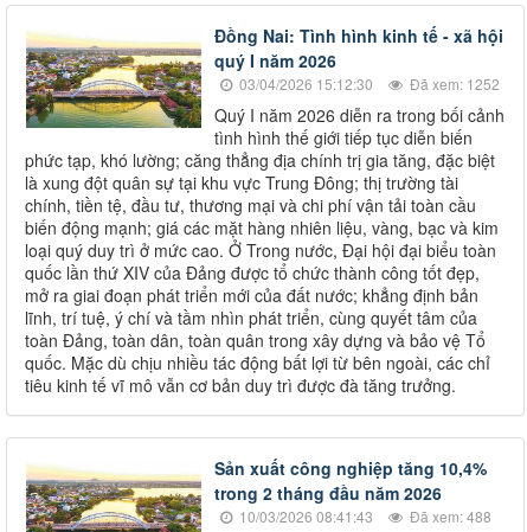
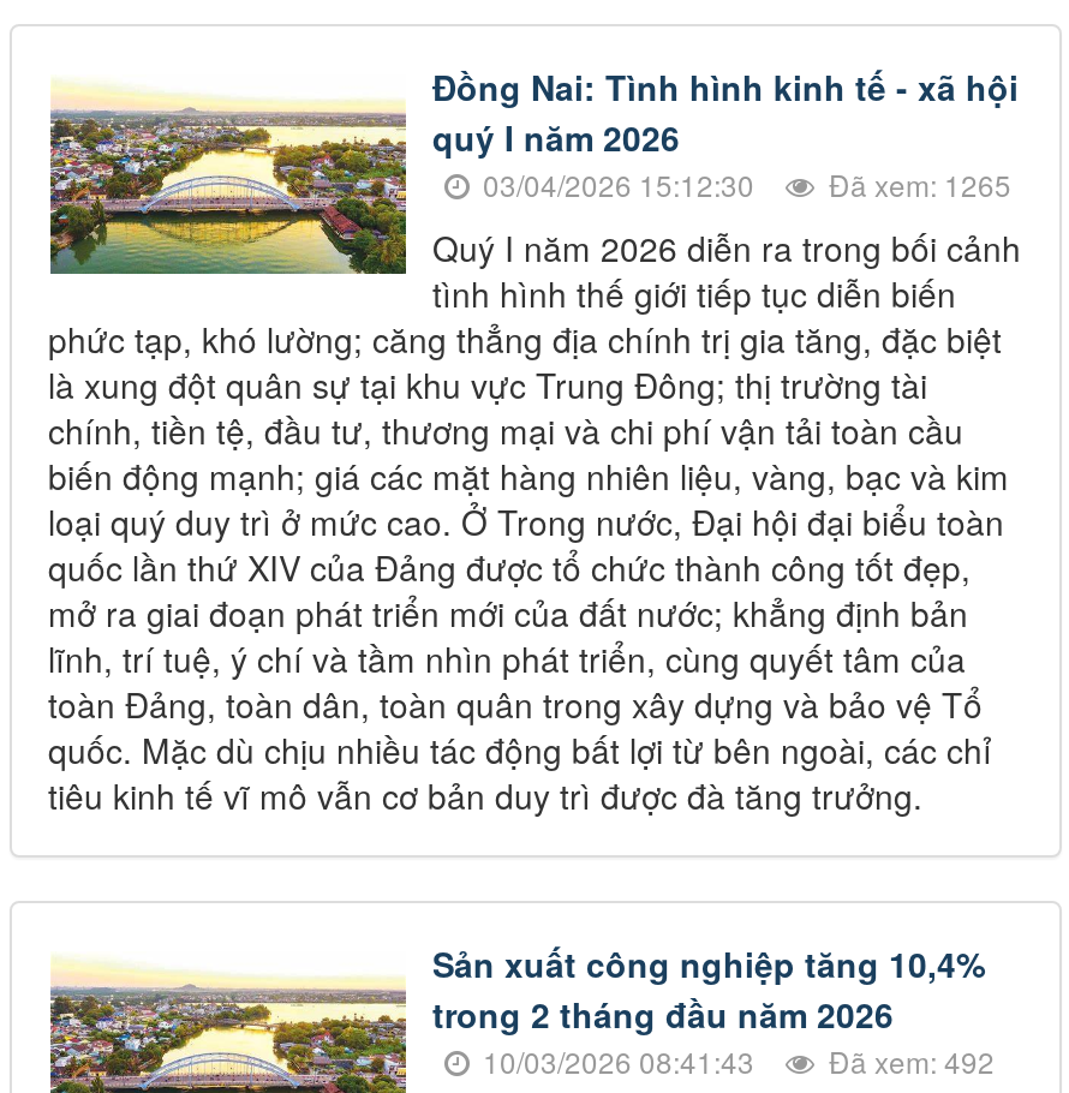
- 03/04/2026 15:12:30 Đã xem: 1252
+ 03/04/2026 15:12:30 Đã xem: 1265

- 10/03/2026 08:41:43 Đã xem: 488
+ 10/03/2026 08:41:43 Đã xem: 492
